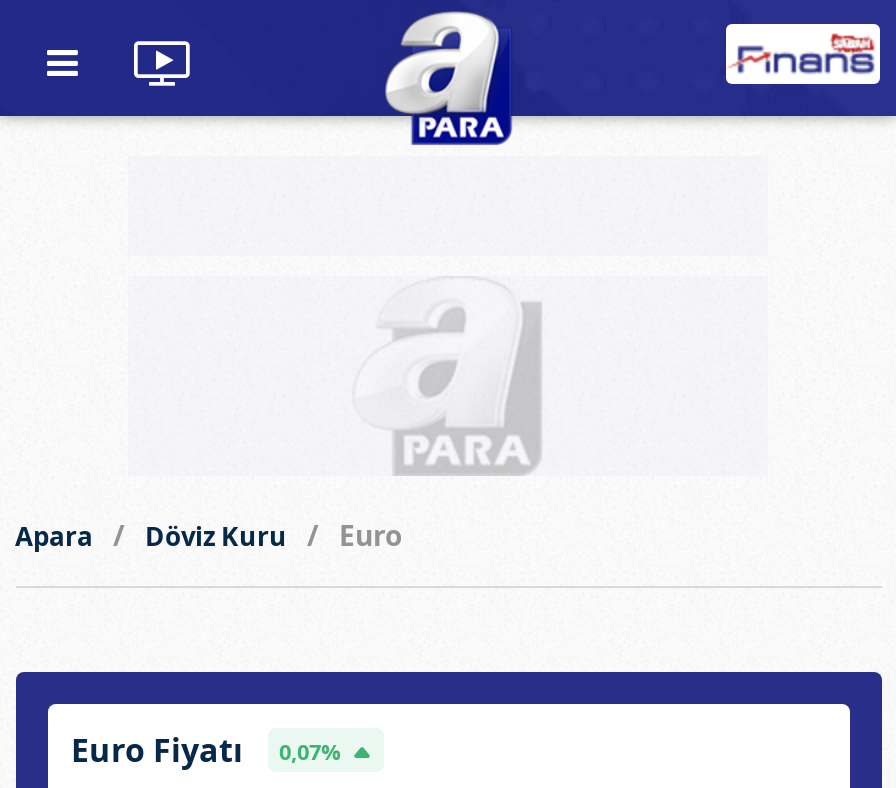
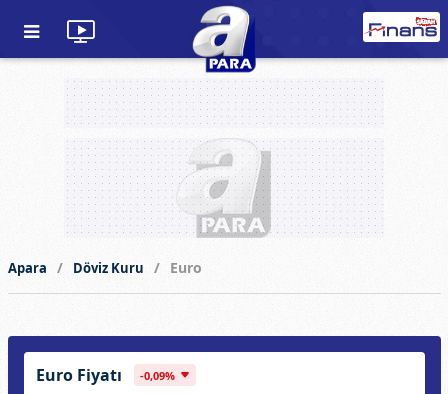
- Euro Fiyatı 0,07%
+ Euro Fiyatı -0,09%
